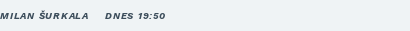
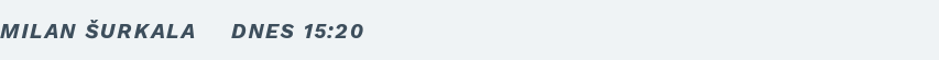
- MILAN ŠURKALA DNES 19:50
+ MILAN ŠURKALA DNES 15:20
